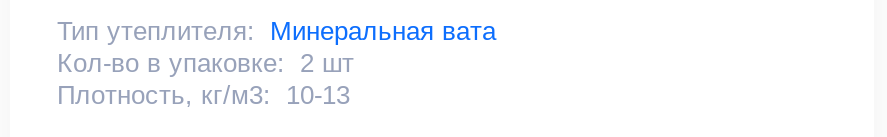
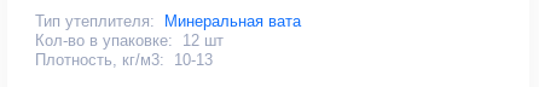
- Кол-во в упаковке: 2 шт
+ Кол-во в упаковке: 12 шт
